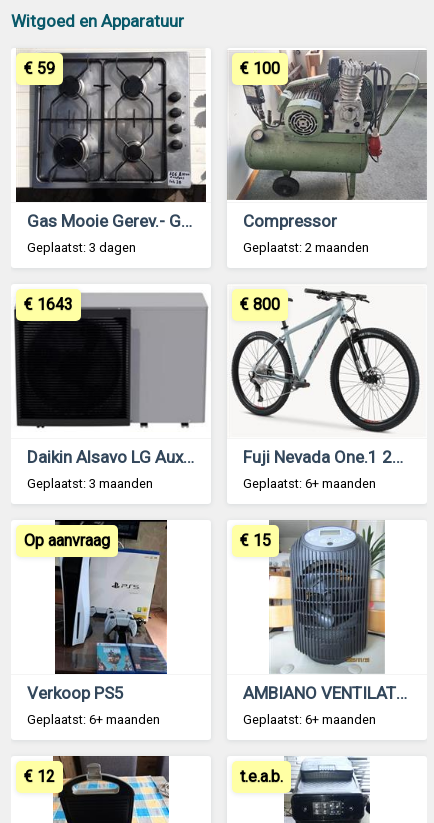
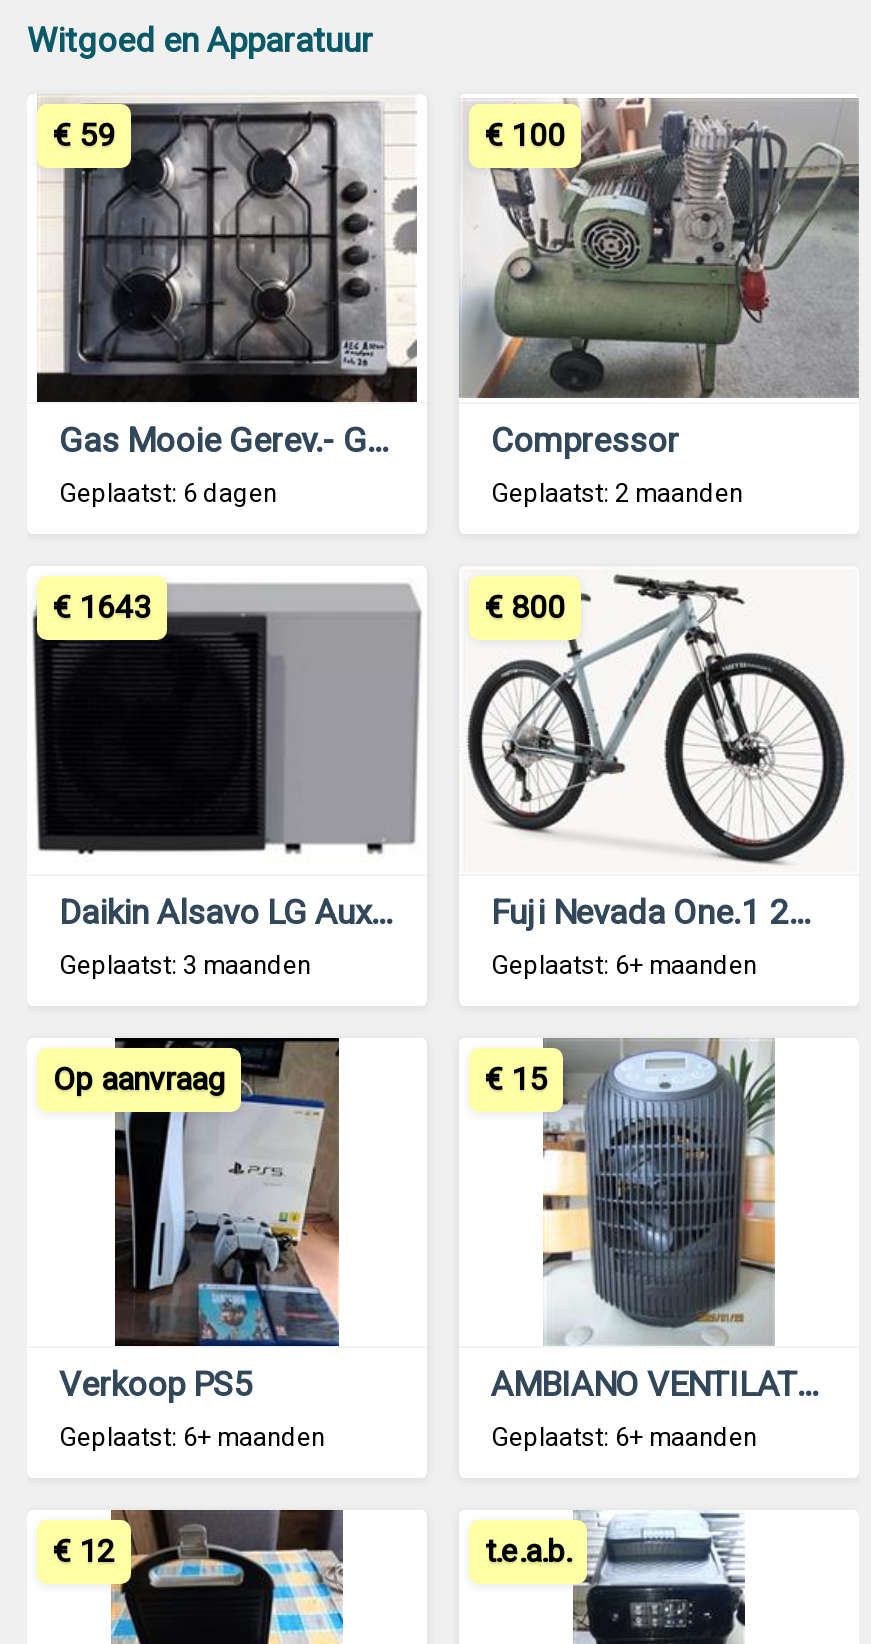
- Geplaatst: 3 dagen
+ Geplaatst: 6 dagen
